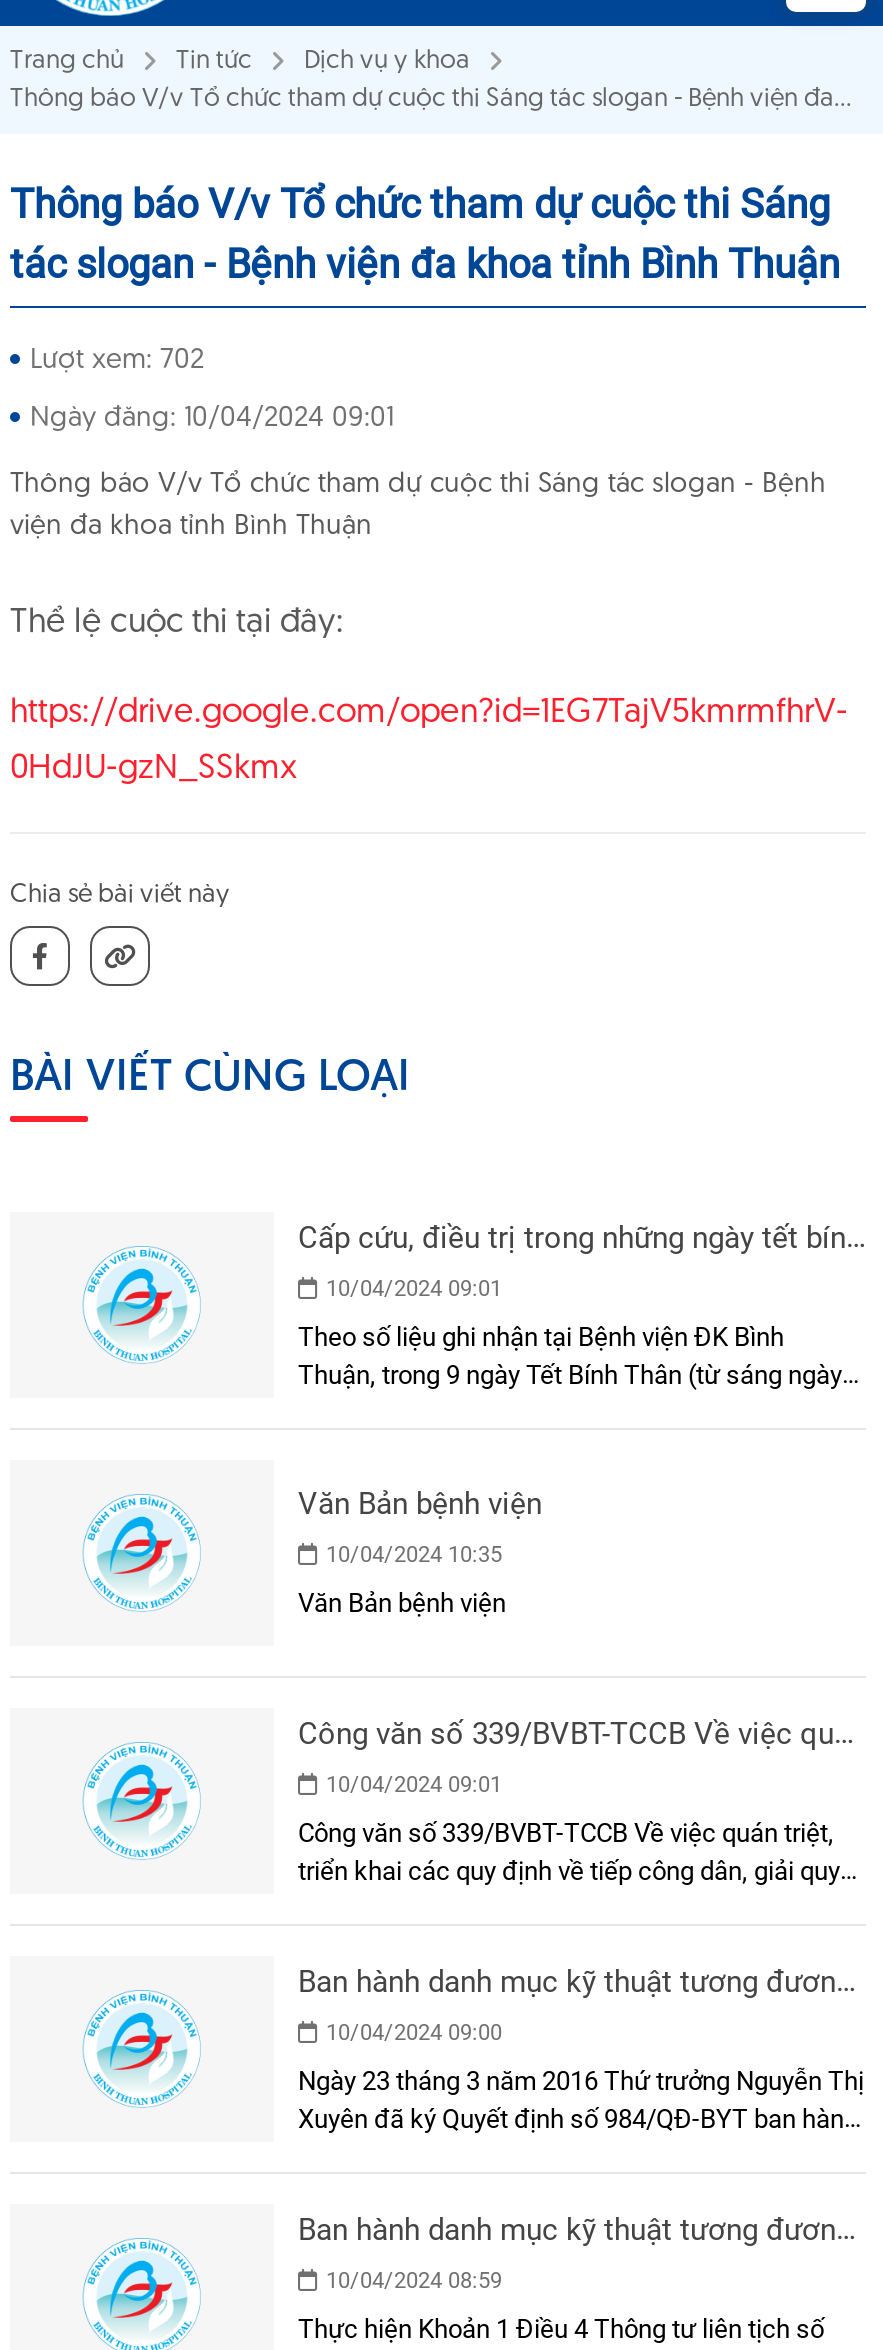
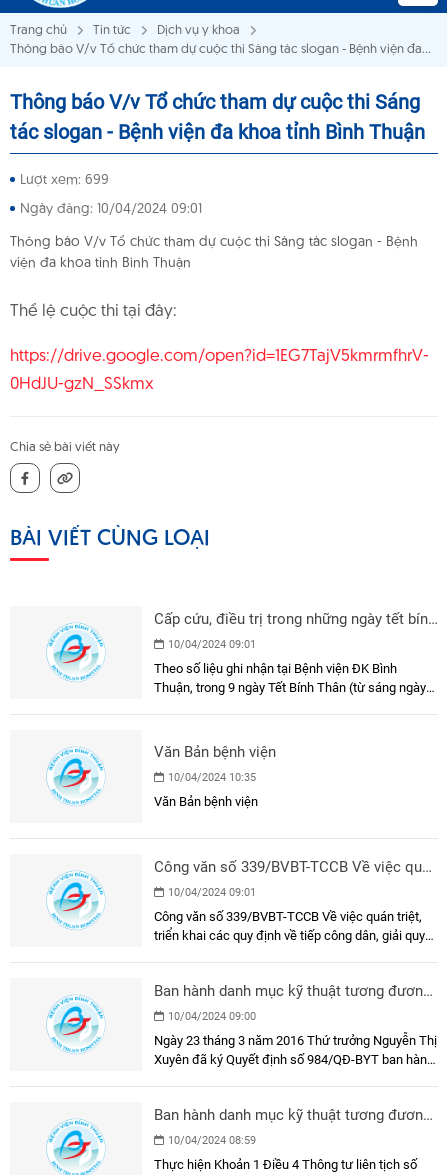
- Lượt xem: 702
+ Lượt xem: 699
